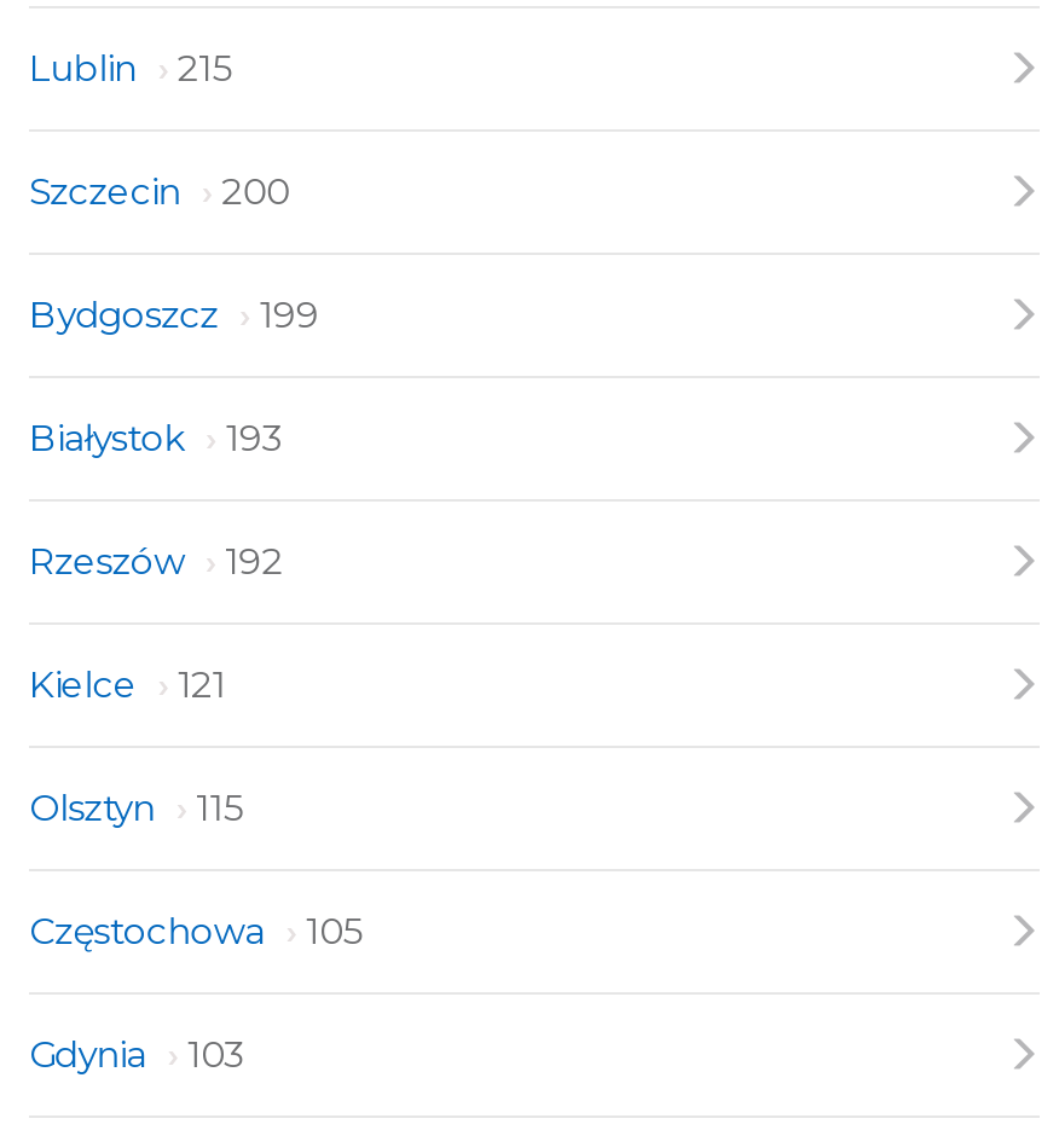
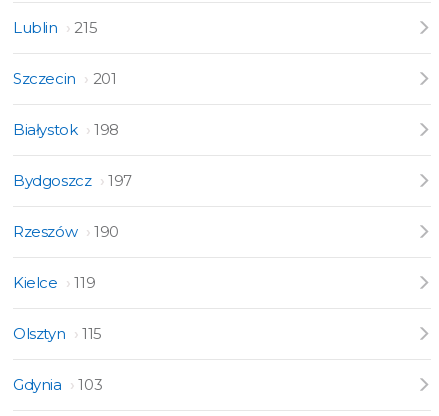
- 200
- Bydgoszcz
- 199
+ 201

- 193
+ 198
+ Bydgoszcz
+ 197

- Rzeszów 192
+ Rzeszów 190

- Kielce 121
+ Kielce 119

- Częstochowa
- 105
